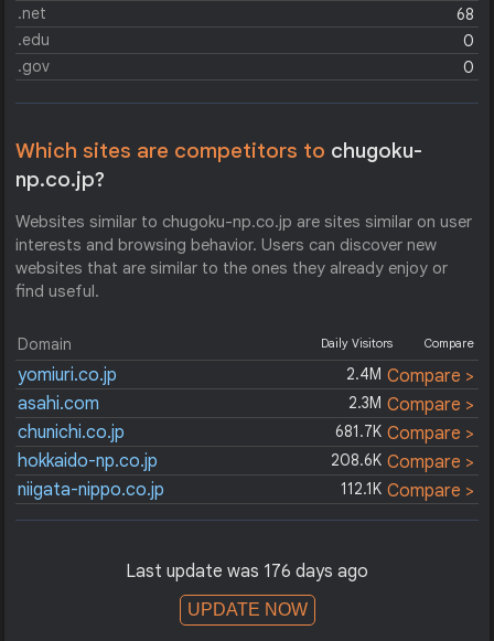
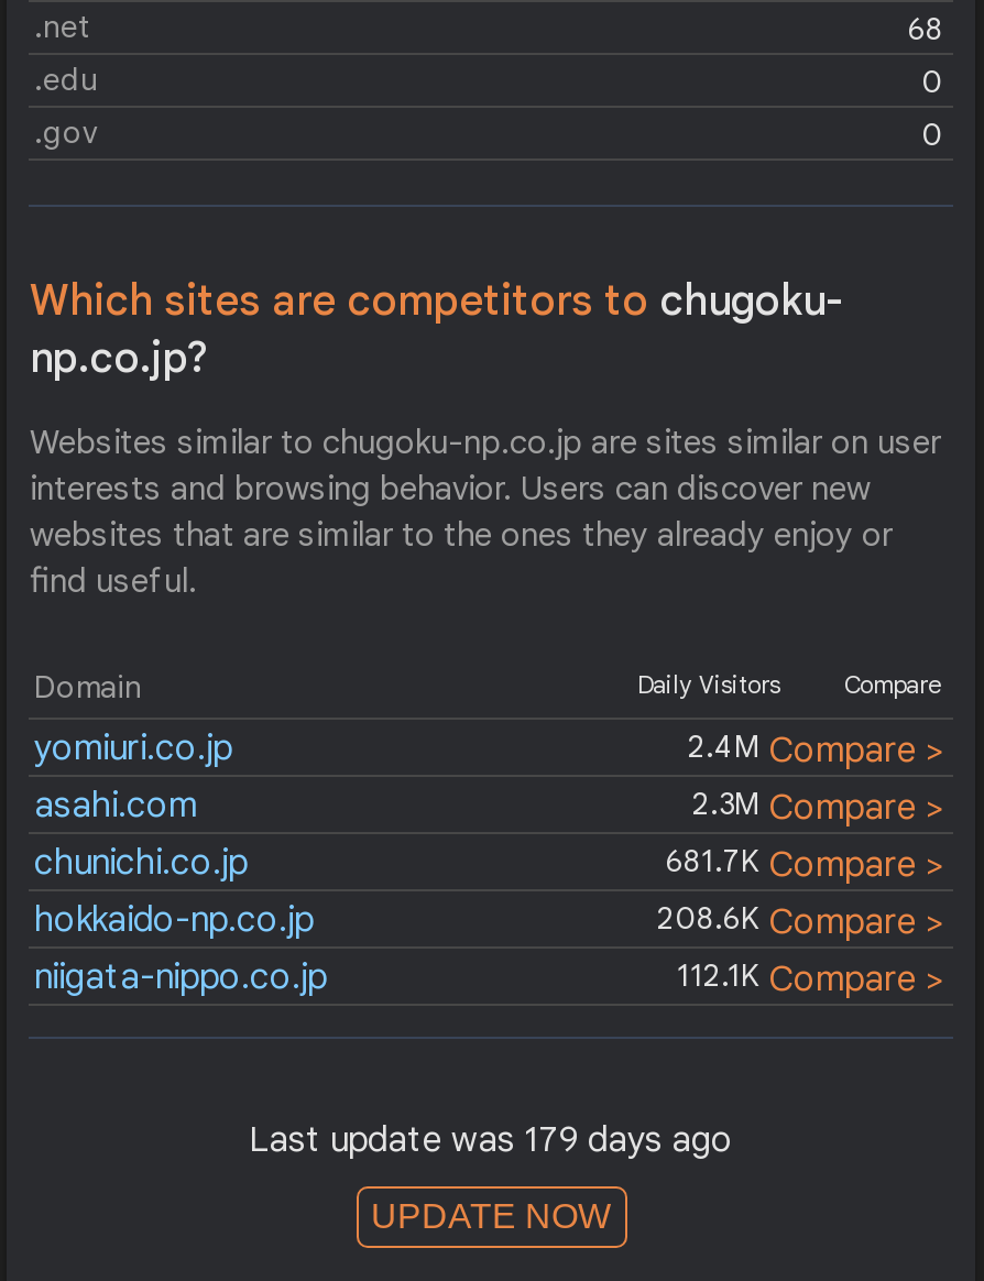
- Last update was 176 days ago
+ Last update was 179 days ago
